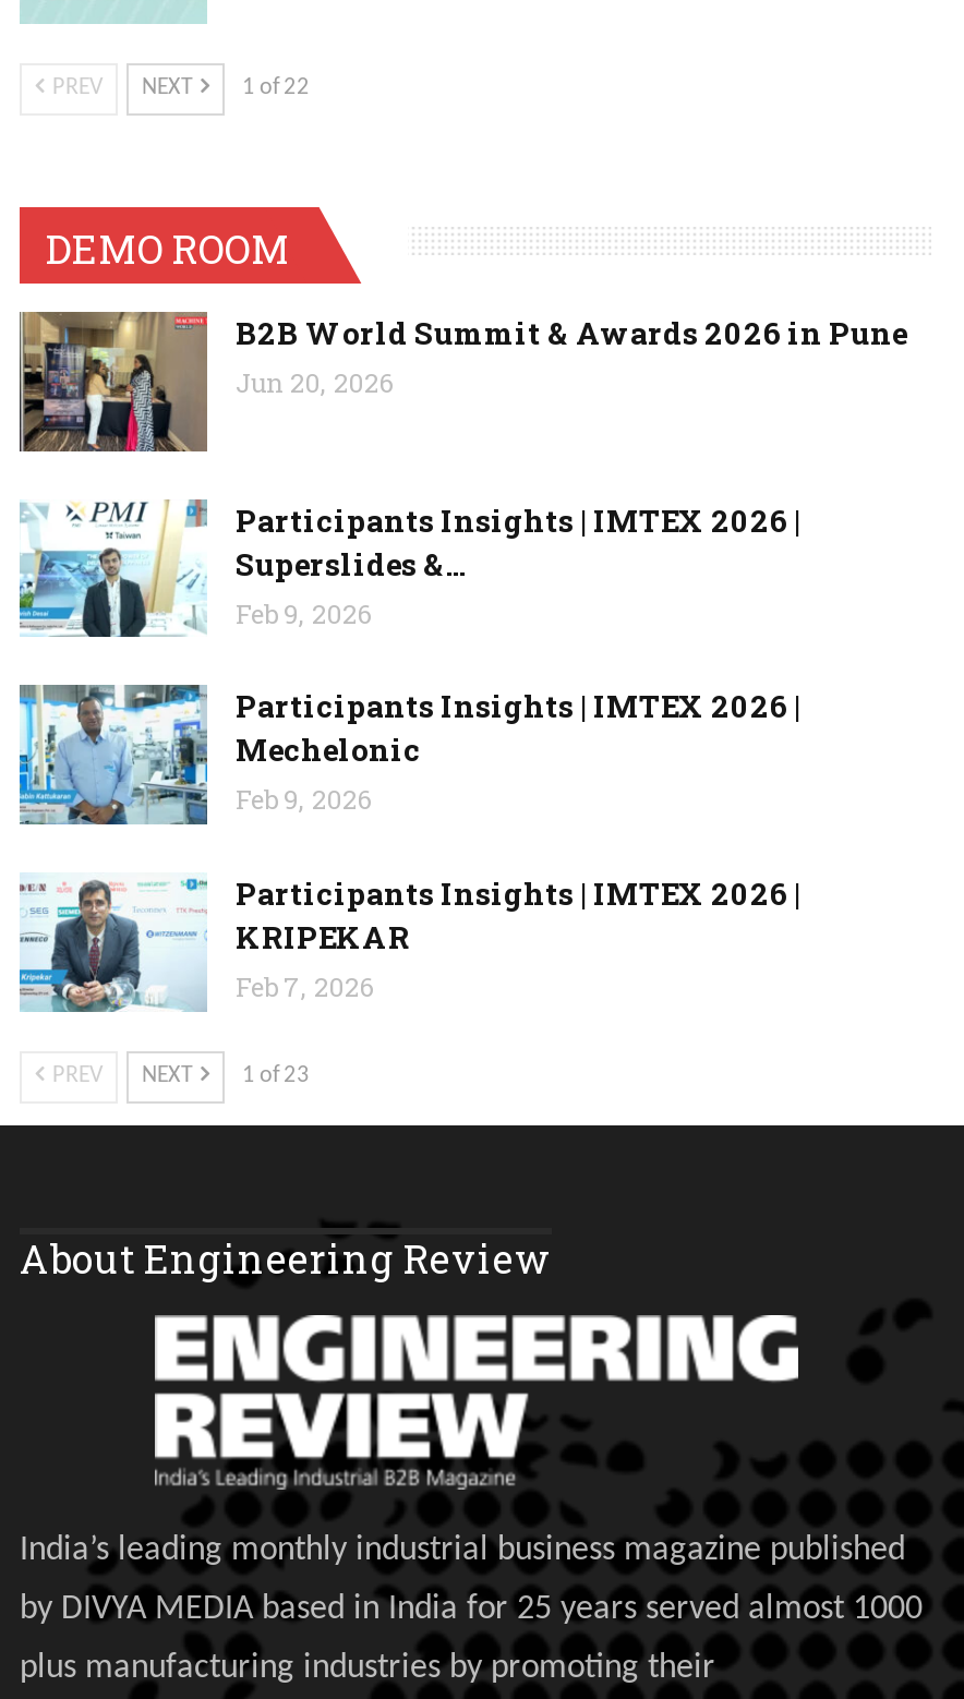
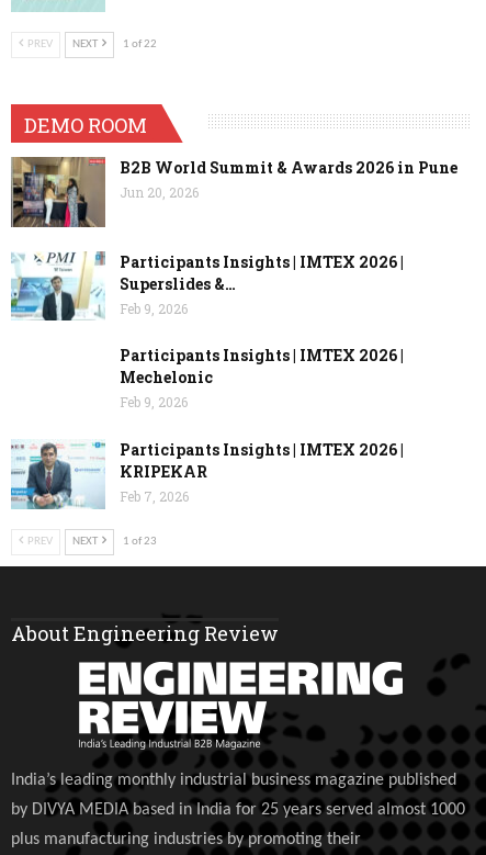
- [image]
